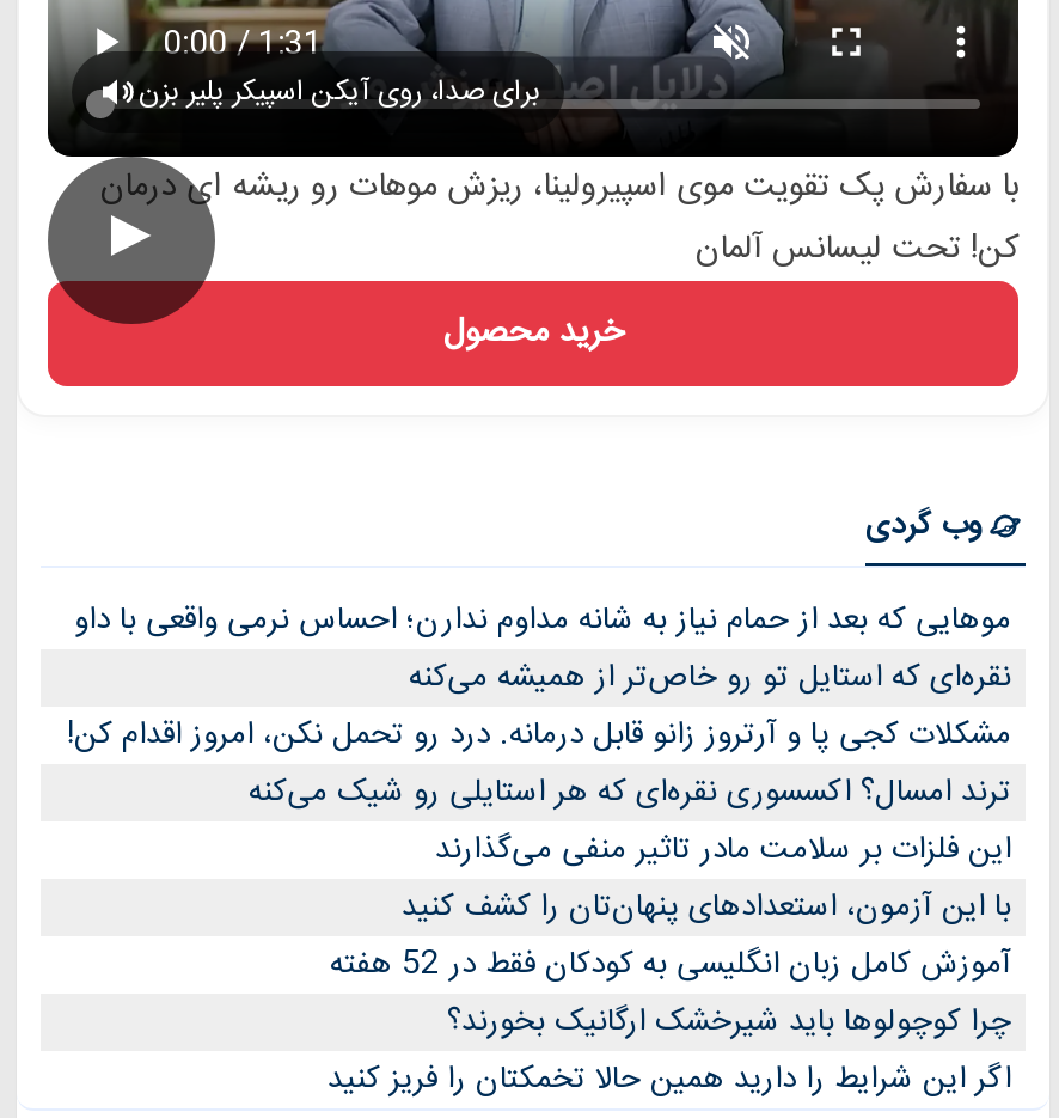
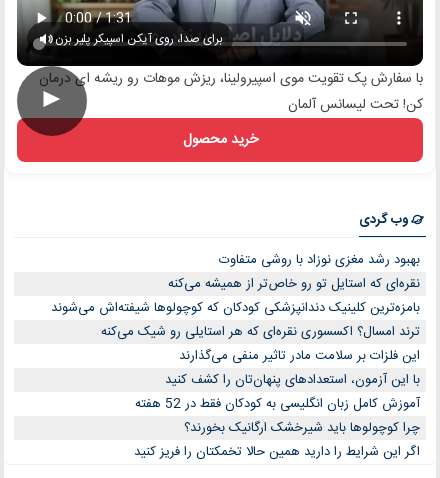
- موهایی که بعد از حمام نیاز به شانه مداوم ندارن؛ احساس نرمی واقعی با داو
+ بهبود رشد مغزی نوزاد با روشی متفاوت

- مشکلات کجی پا و آرتروز زانو قابل درمانه. درد رو تحمل نکن، امروز اقدام کن!
+ بامزه‌ترین کلینیک دندانپزشکی کودکان که کوچولوها شیفته‌اش می‌شوند
